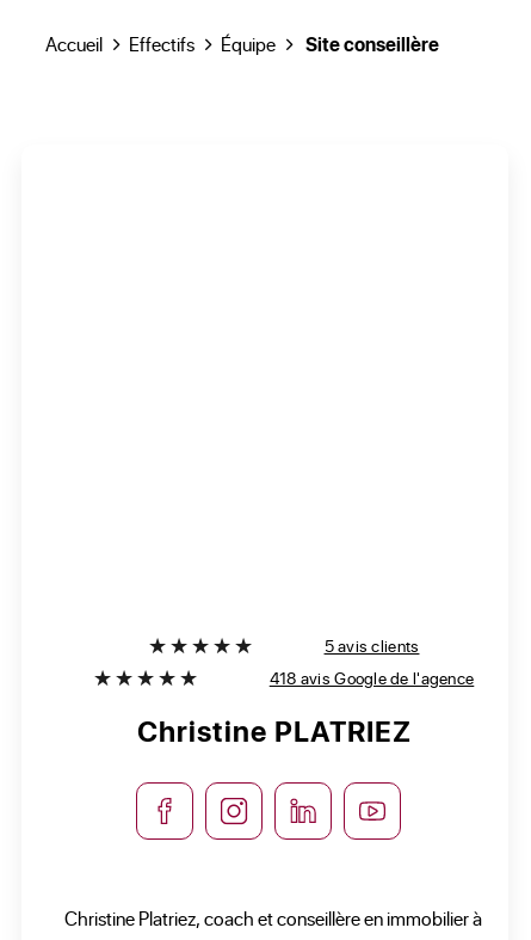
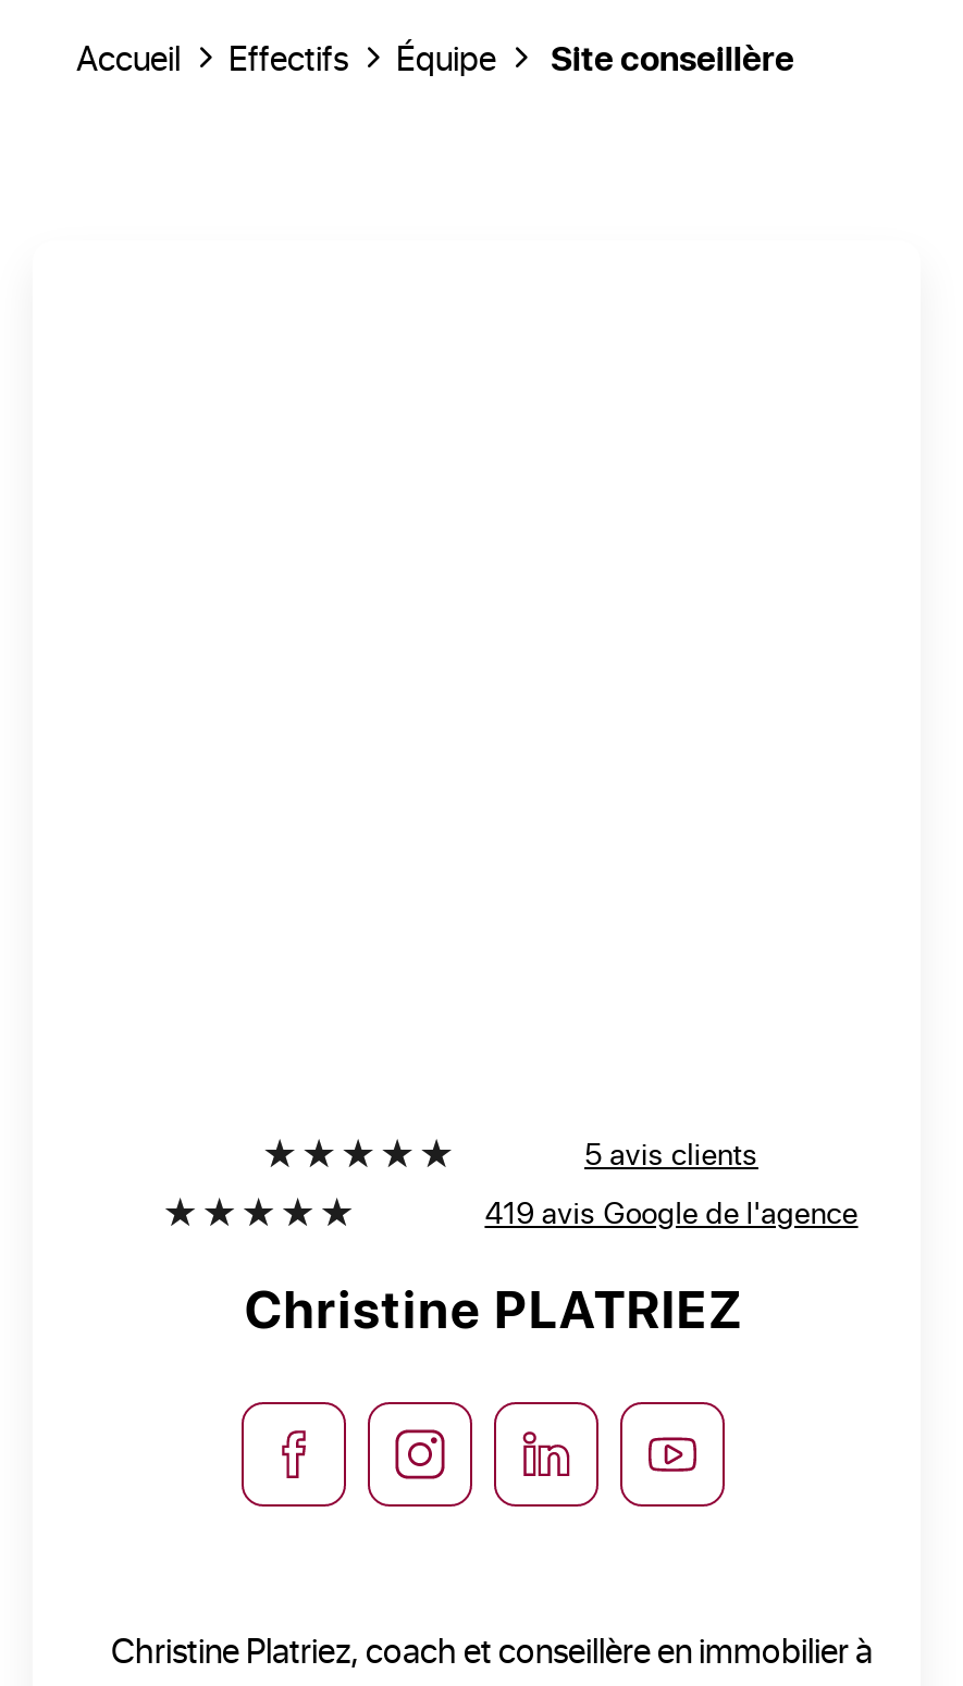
- 418 avis Google de l'agence
+ 419 avis Google de l'agence
